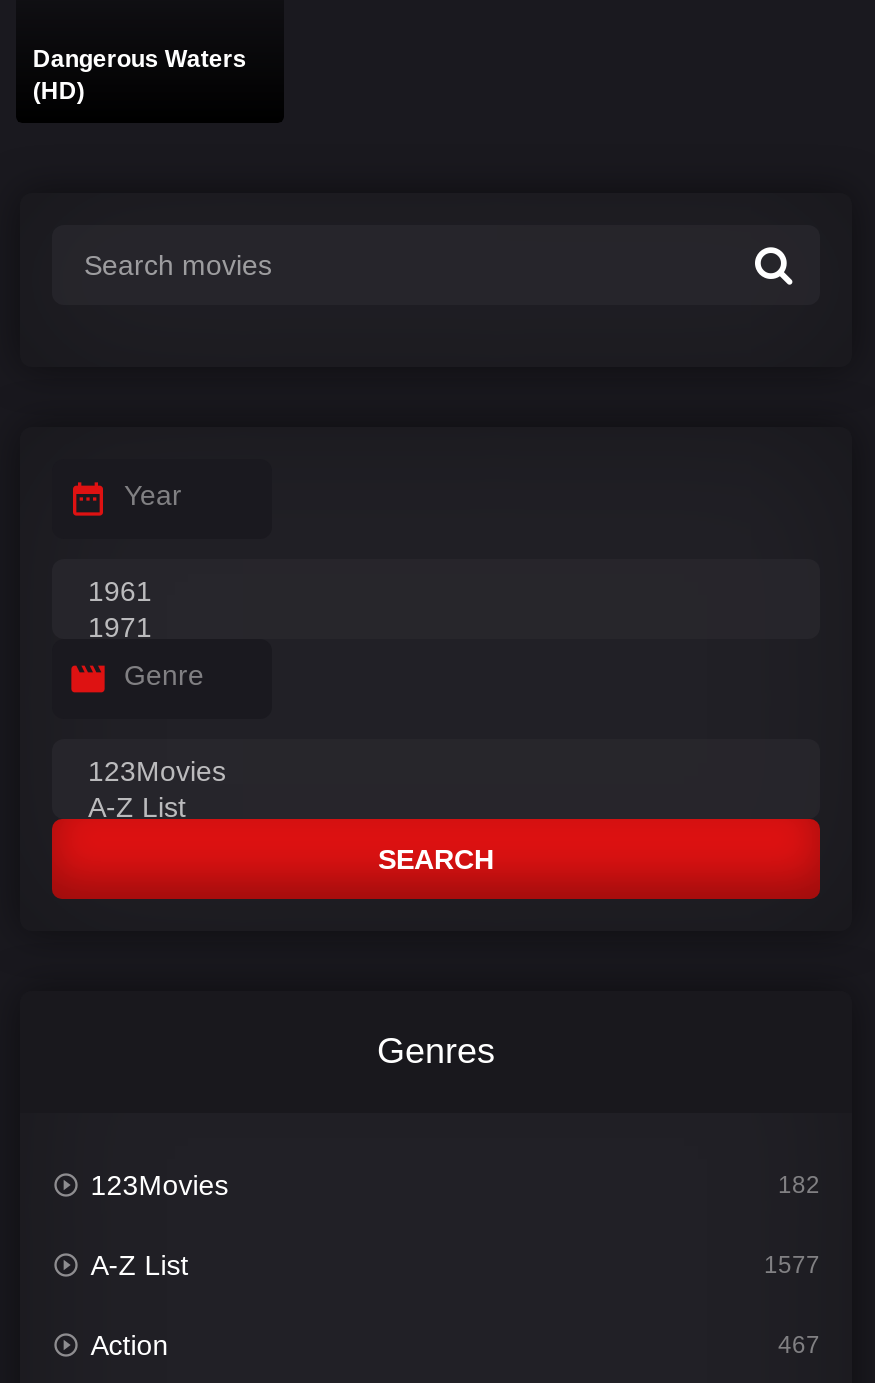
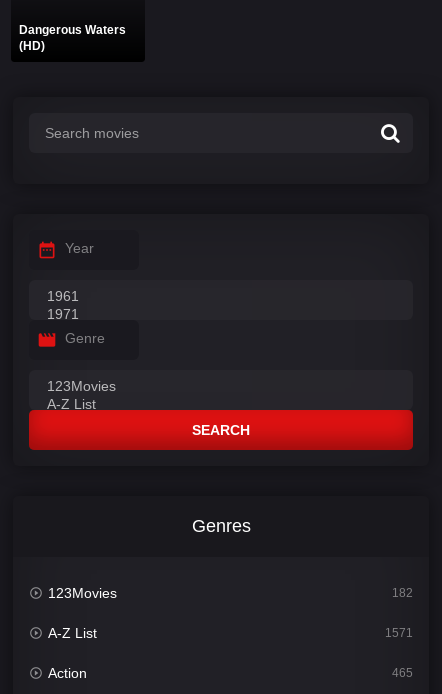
- 1577
+ 1571

- 467
+ 465
